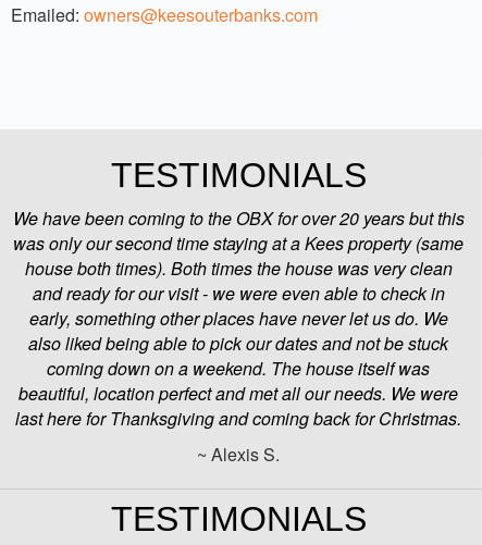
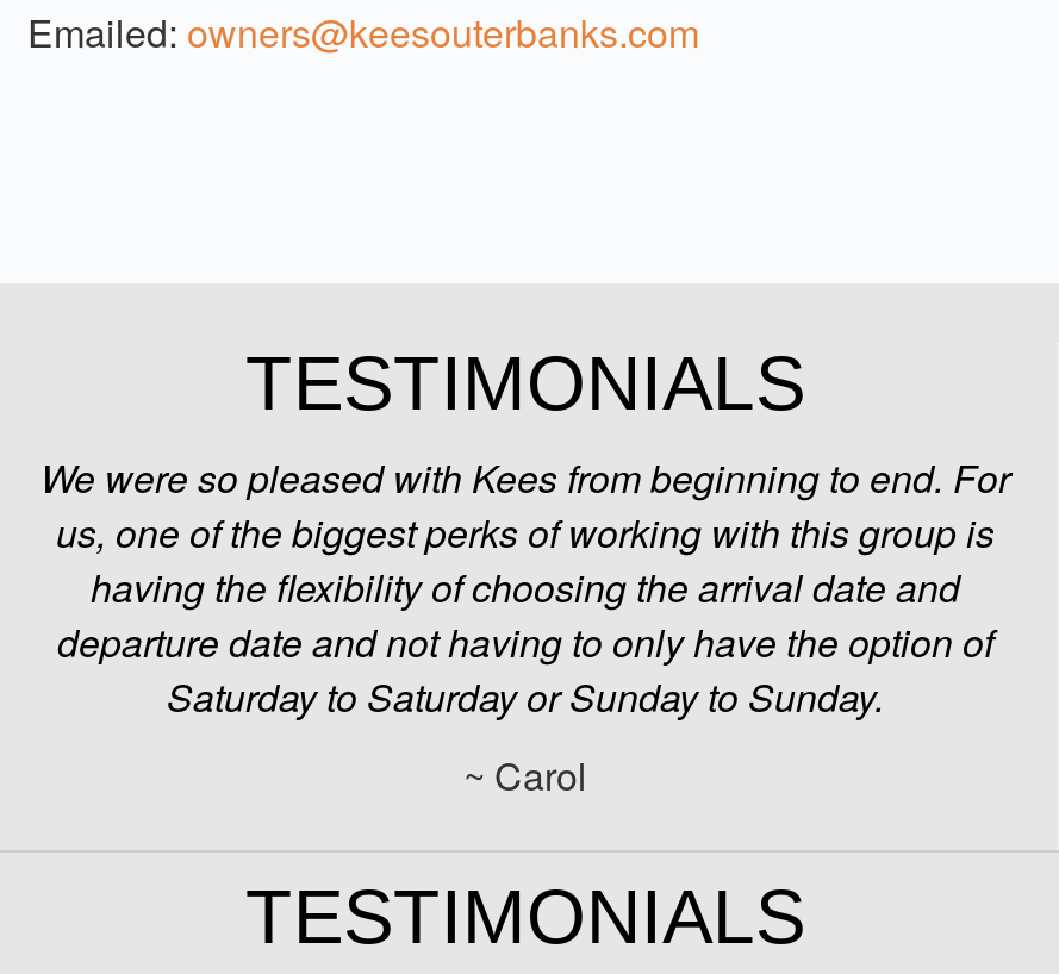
- We have been coming to the OBX for over 20 years but this
- was only our second time staying at a Kees property (same
- house both times). Both times the house was very clean
- and ready for our visit - we were even able to check in
- early, something other places have never let us do. We
- also liked being able to pick our dates and not be stuck
- coming down on a weekend. The house itself was
- beautiful, location perfect and met all our needs. We were
- last here for Thanksgiving and coming back for Christmas.
- ~ Alexis S.
+ We were so pleased with Kees from beginning to end. For
+ us, one of the biggest perks of working with this group is
+ having the flexibility of choosing the arrival date and
+ departure date and not having to only have the option of
+ Saturday to Saturday or Sunday to Sunday.
+ ~ Carol
